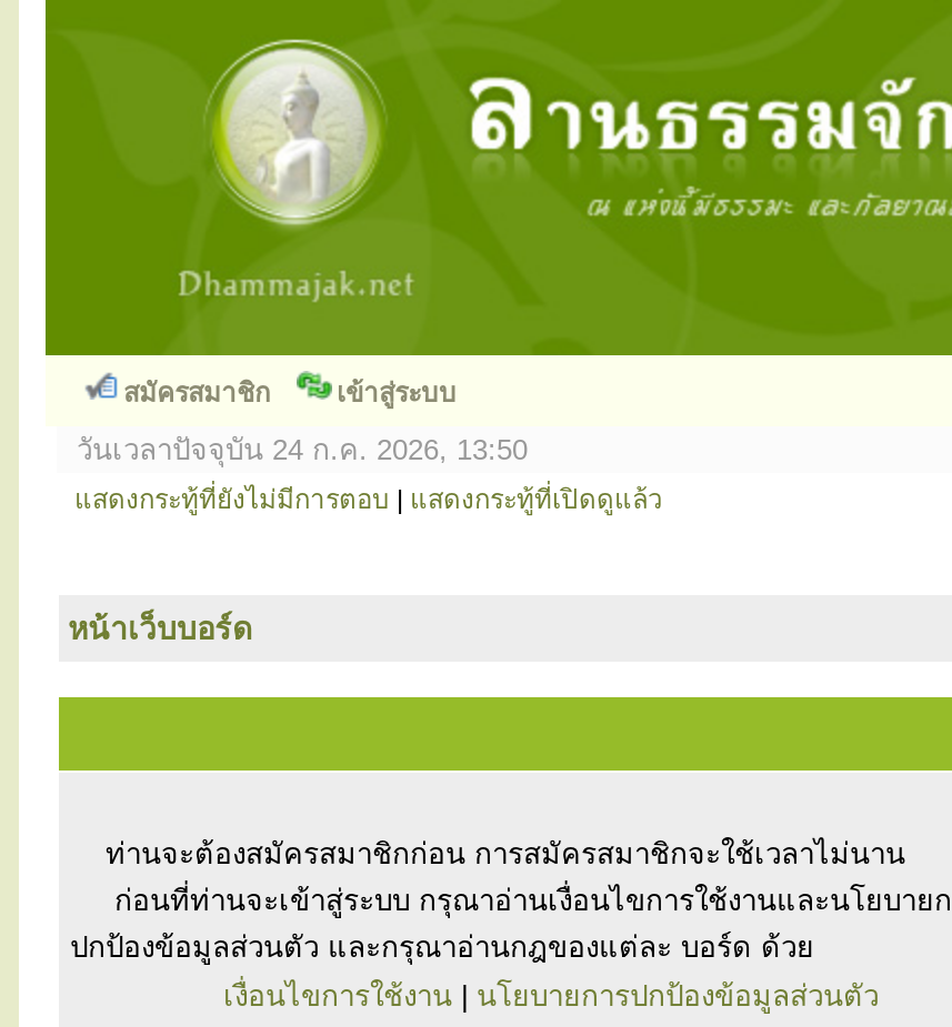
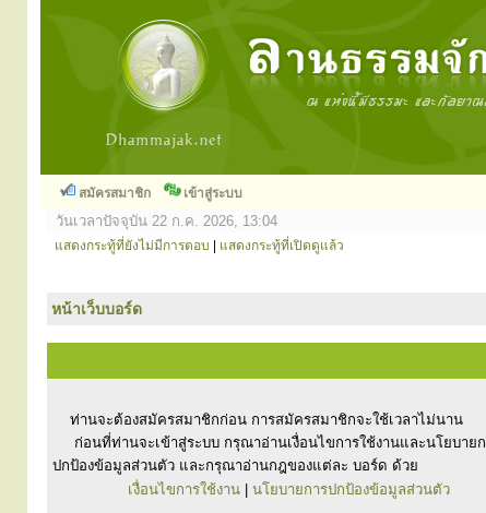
- วันเวลาปัจจุบัน 24 ก.ค. 2026, 13:50
+ วันเวลาปัจจุบัน 22 ก.ค. 2026, 13:04
